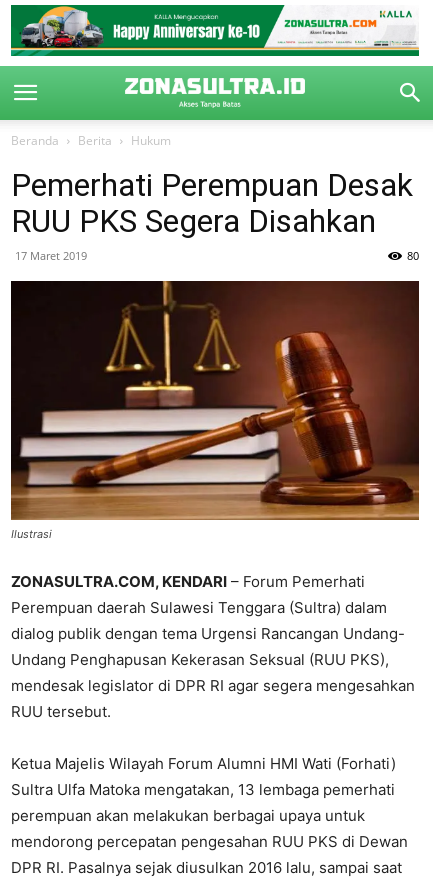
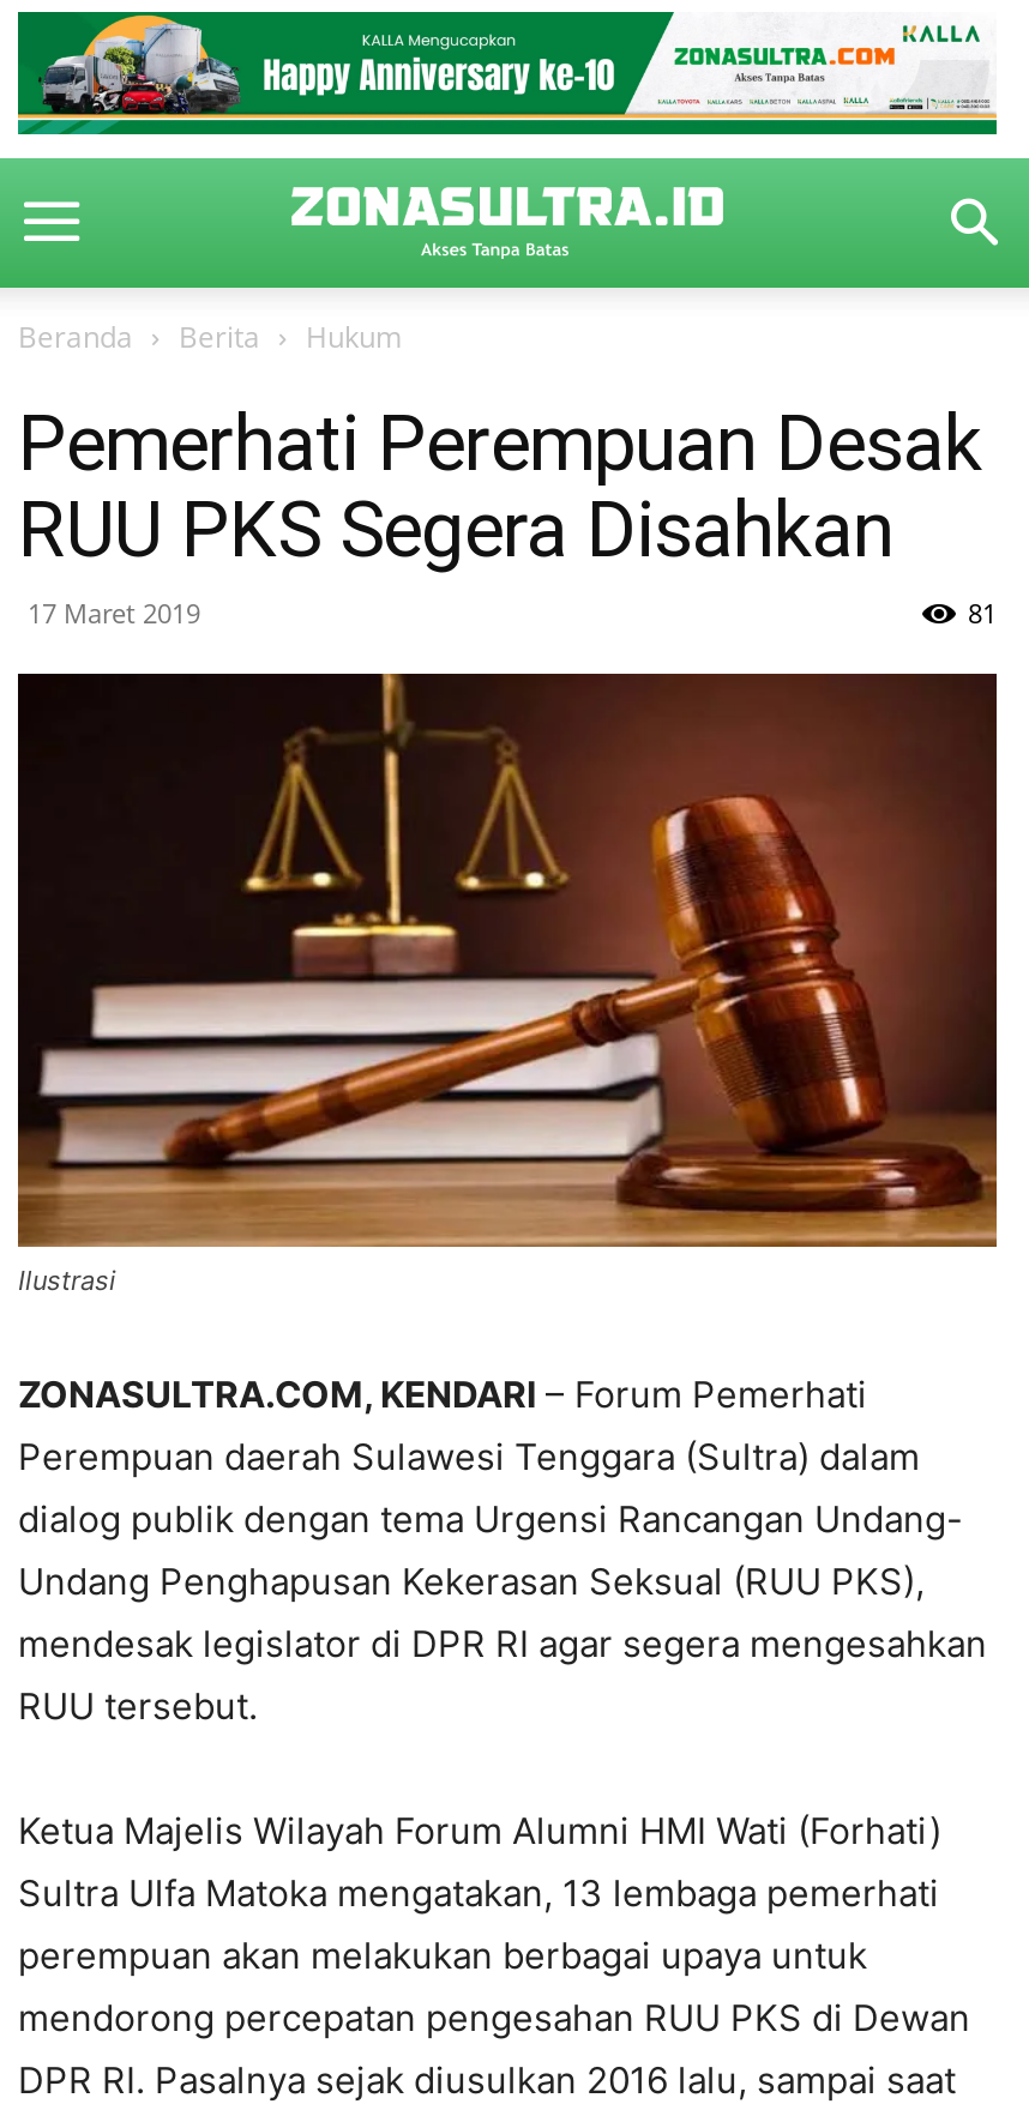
- 80
+ 81
